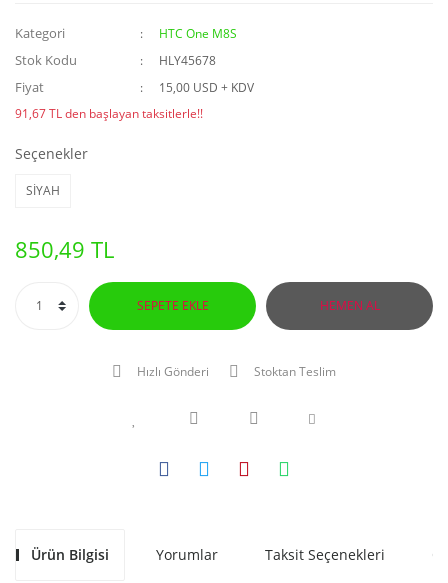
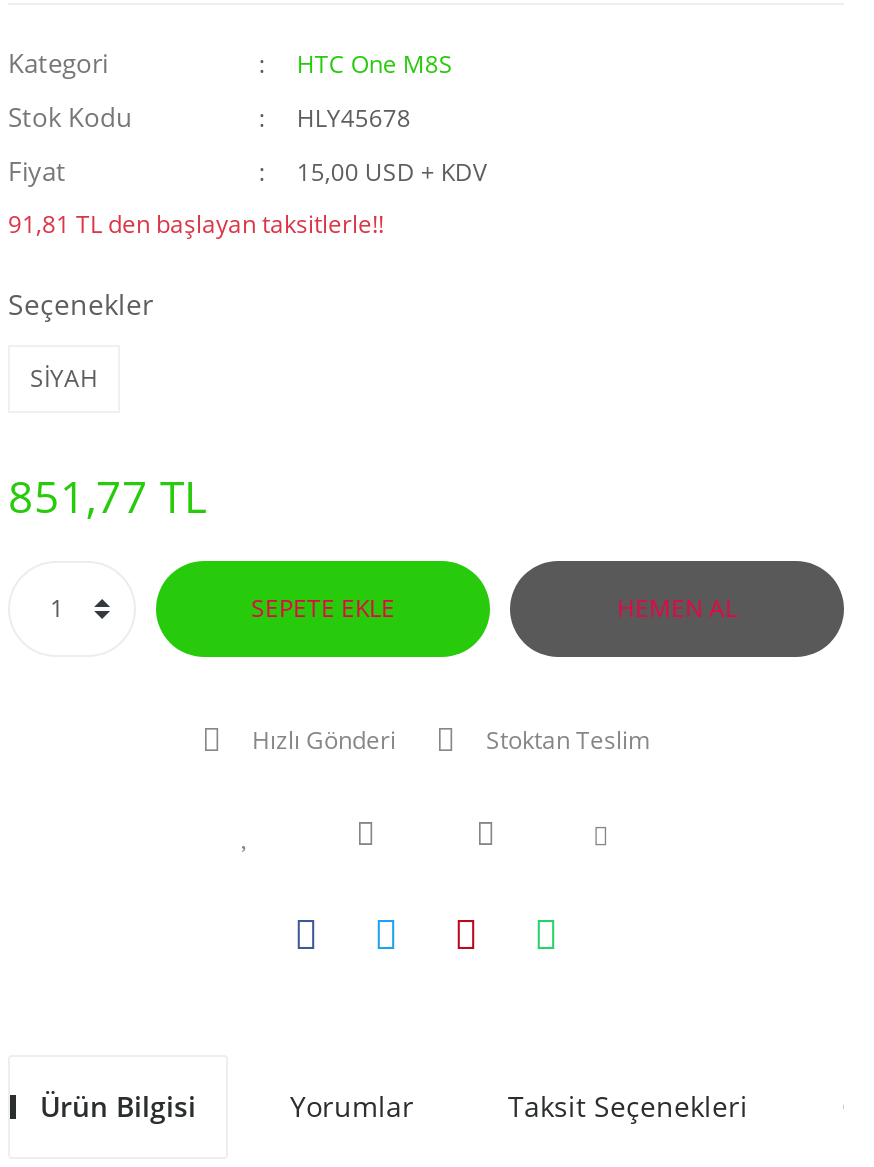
- 91,67 TL den başlayan taksitlerle!!
+ 91,81 TL den başlayan taksitlerle!!

- 850,49 TL
+ 851,77 TL
